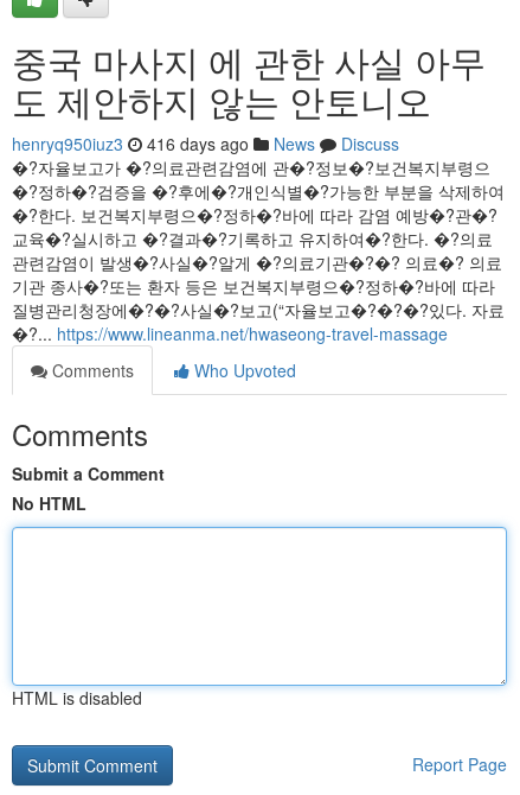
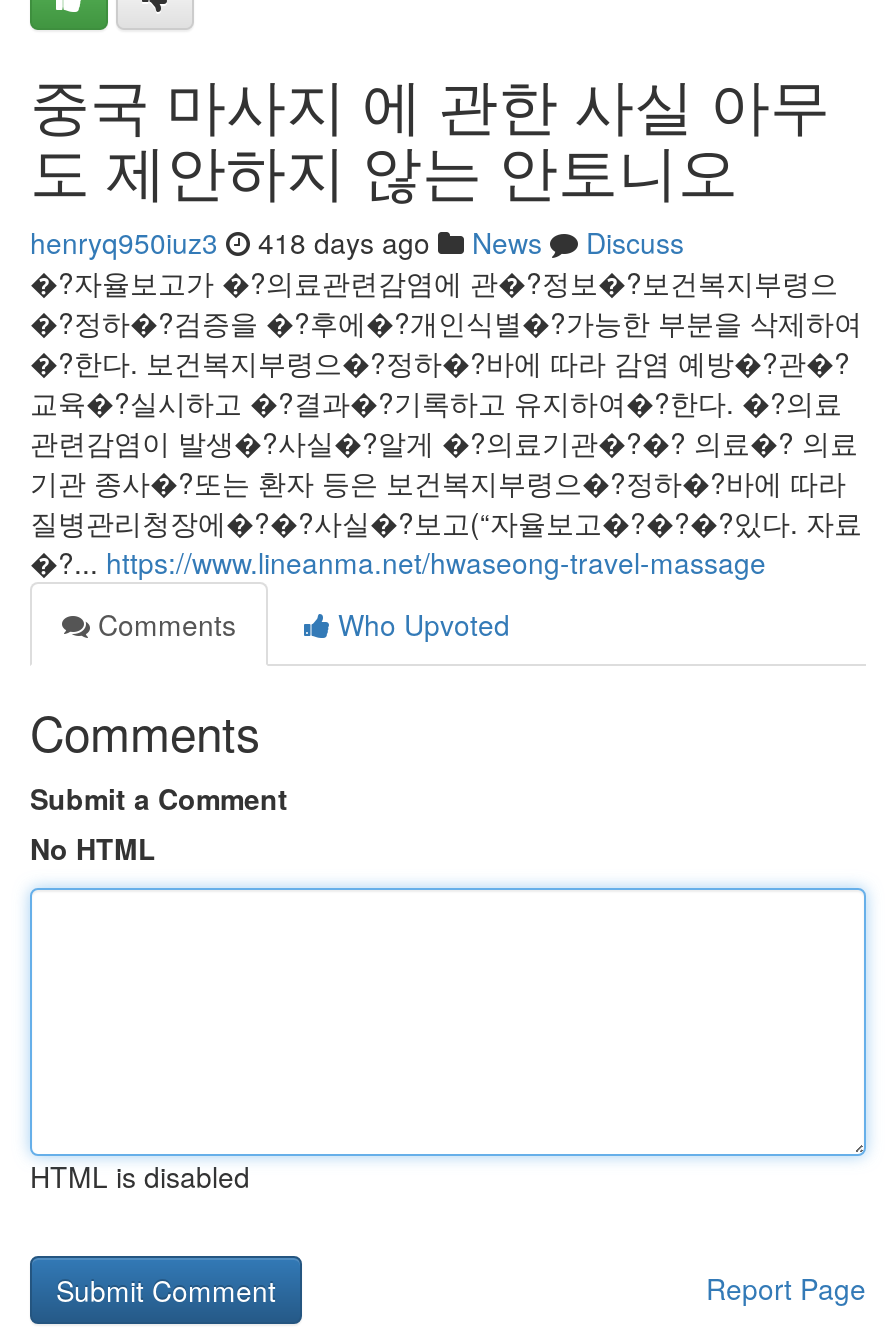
- henryq950iuz3 416 days ago News Discuss
+ henryq950iuz3 418 days ago News Discuss
